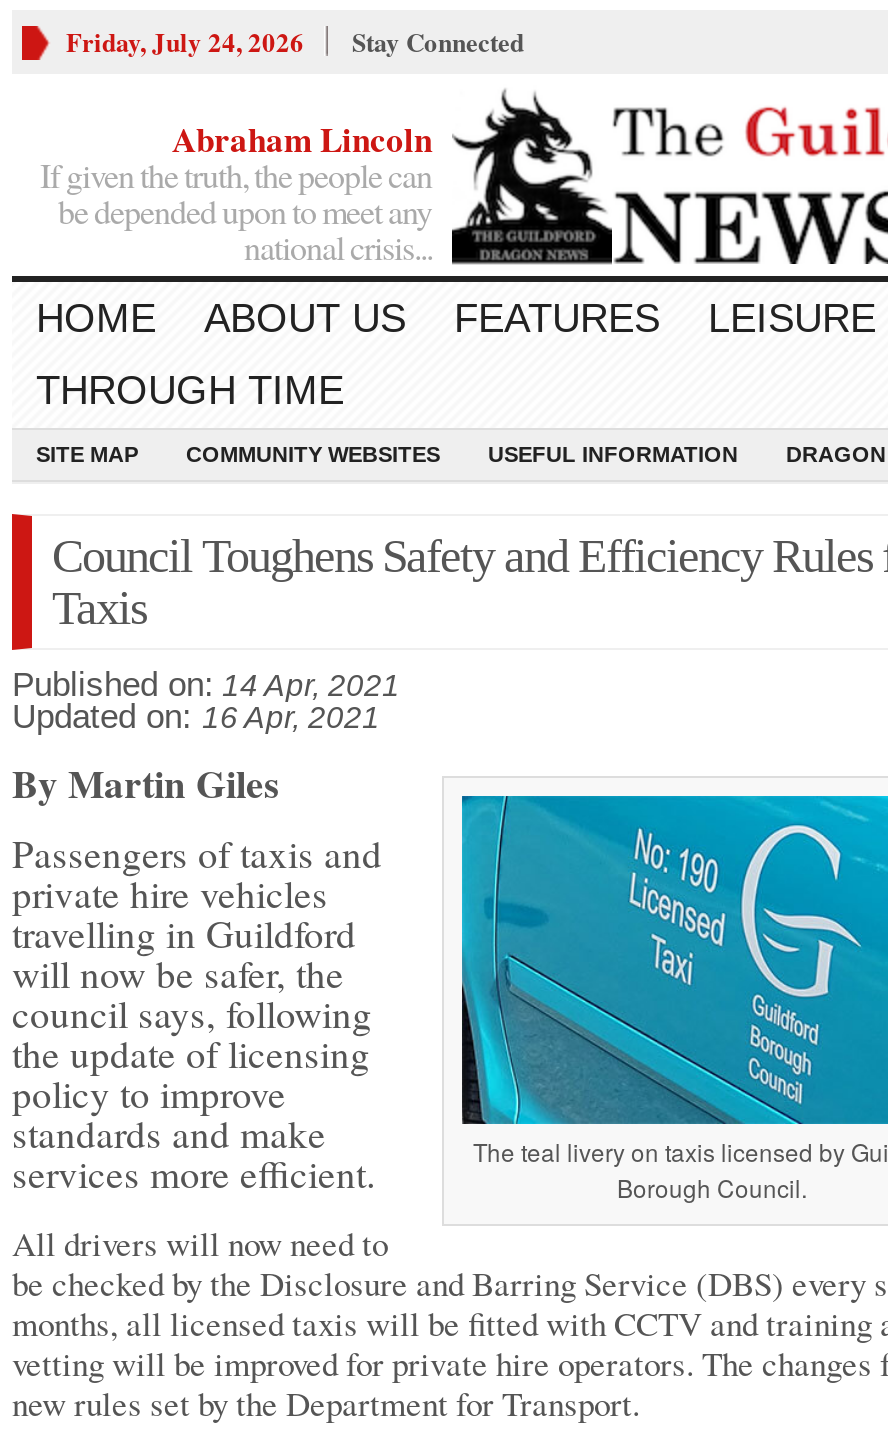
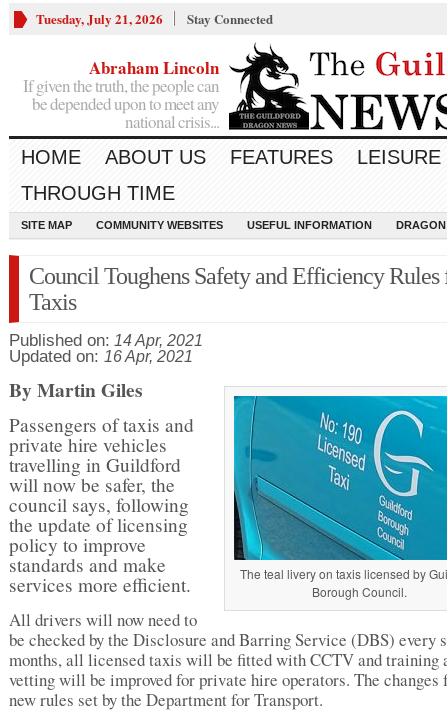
- Friday, July 24, 2026 Stay Connected
+ Tuesday, July 21, 2026 Stay Connected
